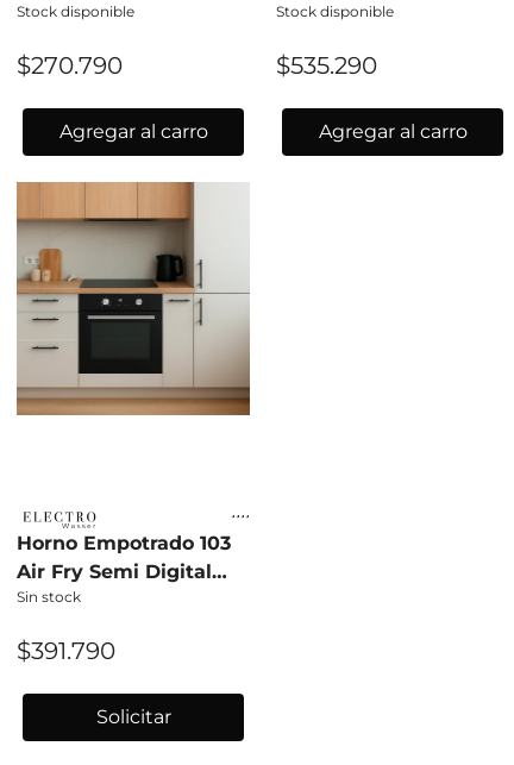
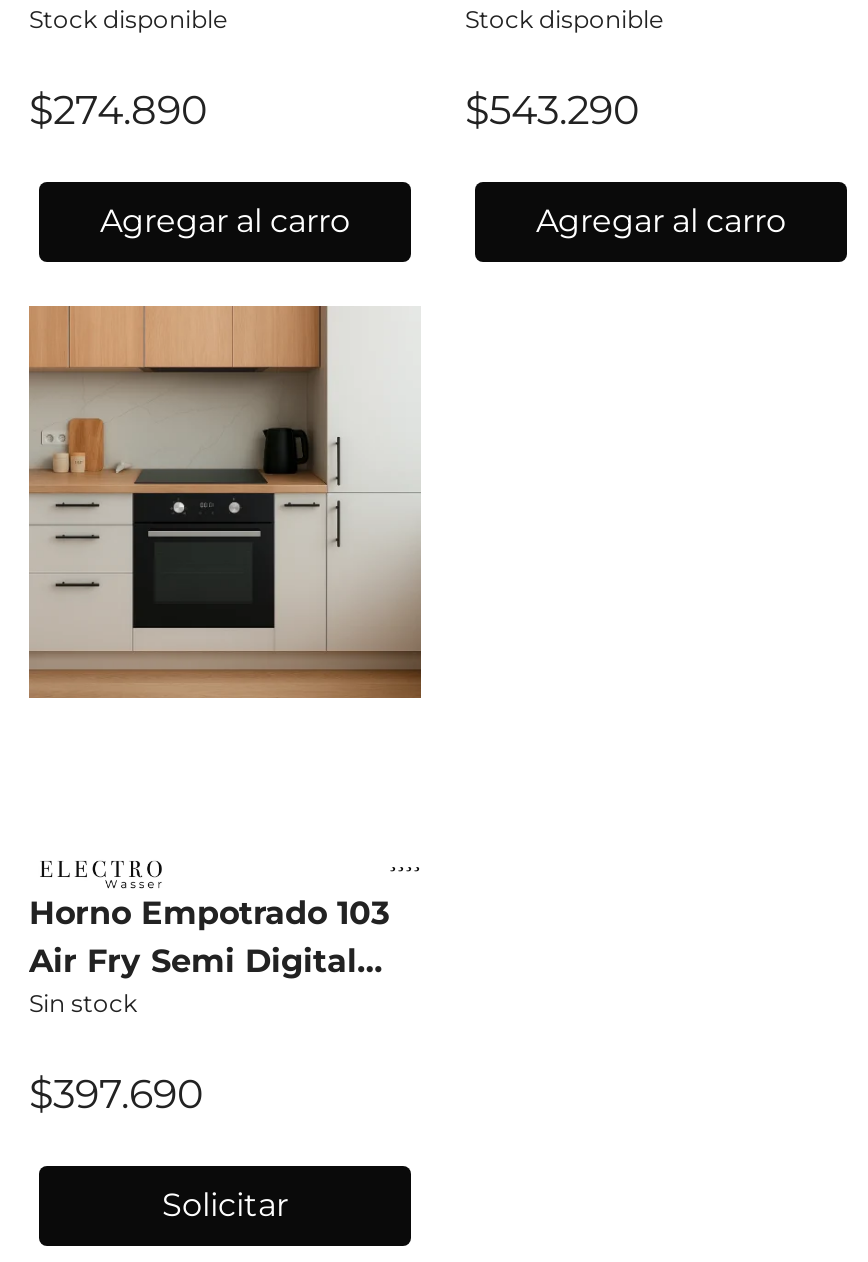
- $270.790
+ $274.890

- $535.290
+ $543.290

- $391.790
+ $397.690
